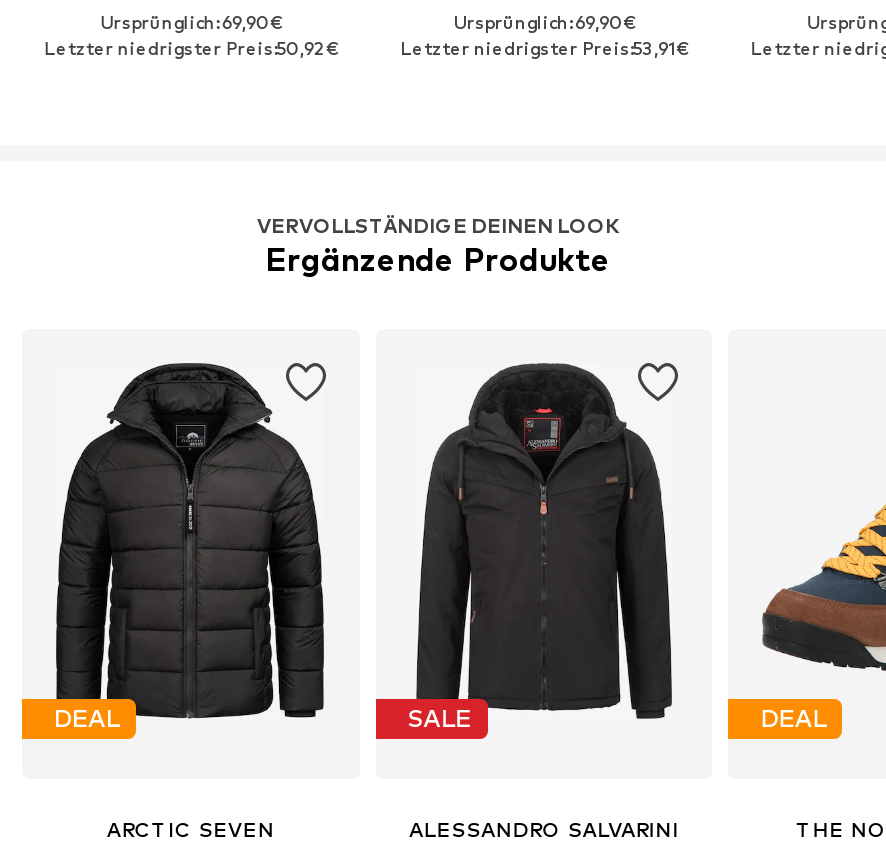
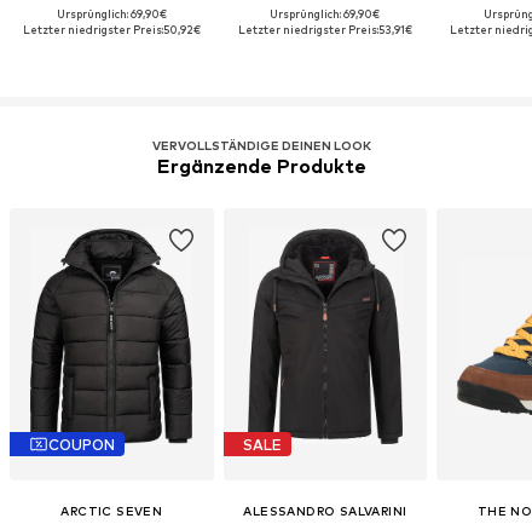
- DEAL
+ COUPON

- DEAL
